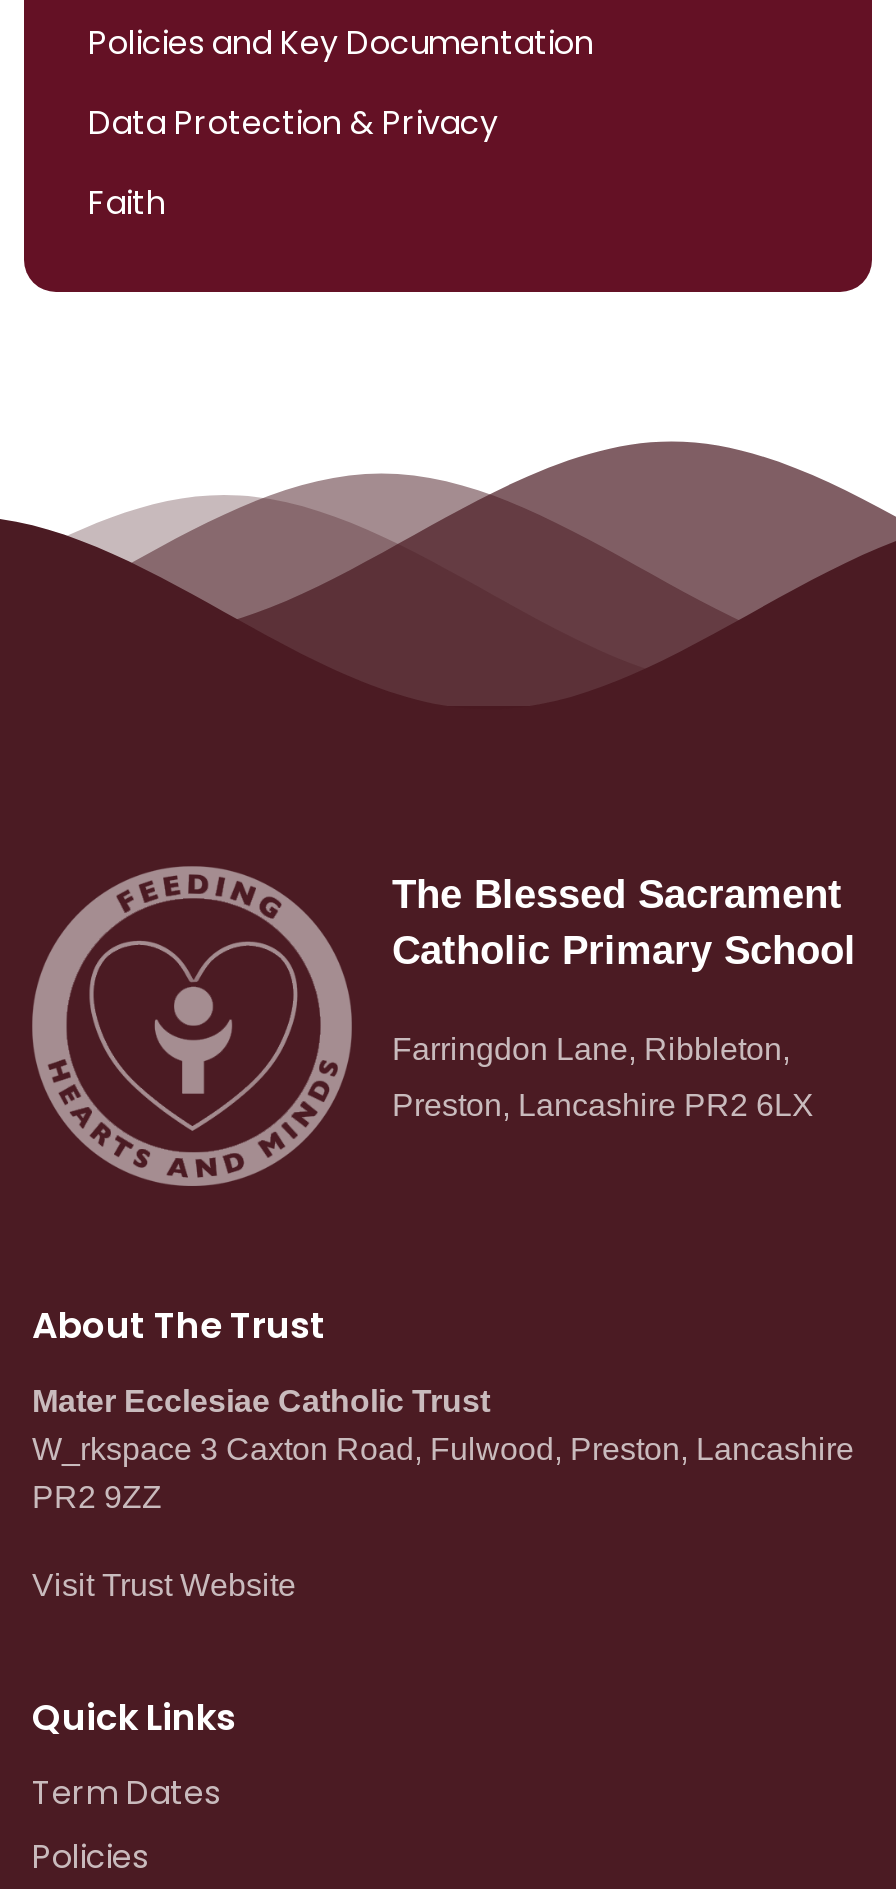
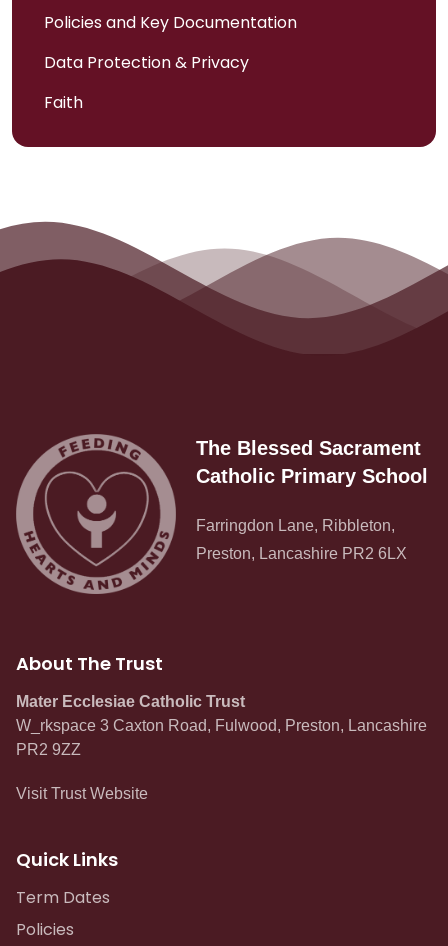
- [image]
+ [image]
